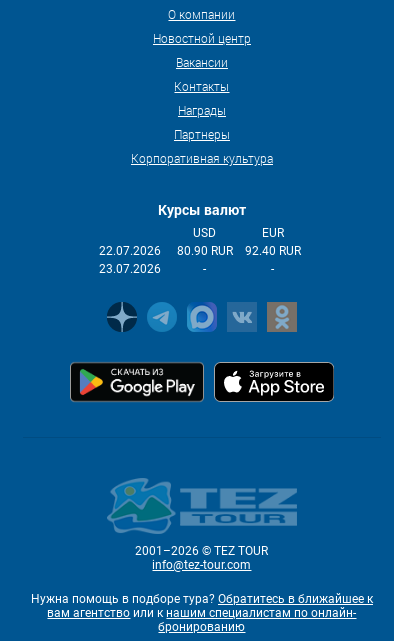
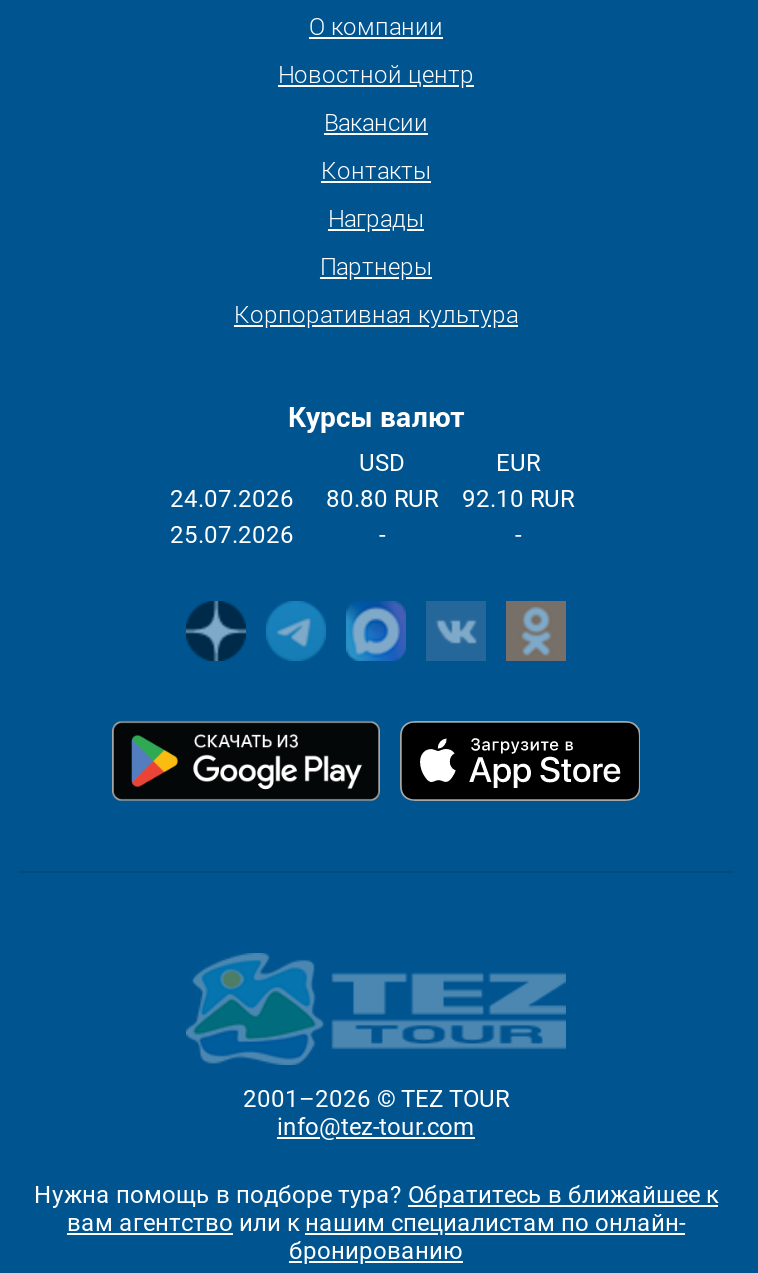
- 22.07.2026
+ 24.07.2026

- 80.90 RUR
+ 80.80 RUR

- 92.40 RUR
+ 92.10 RUR

- 23.07.2026
+ 25.07.2026
